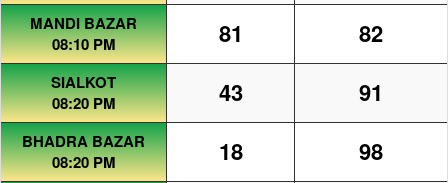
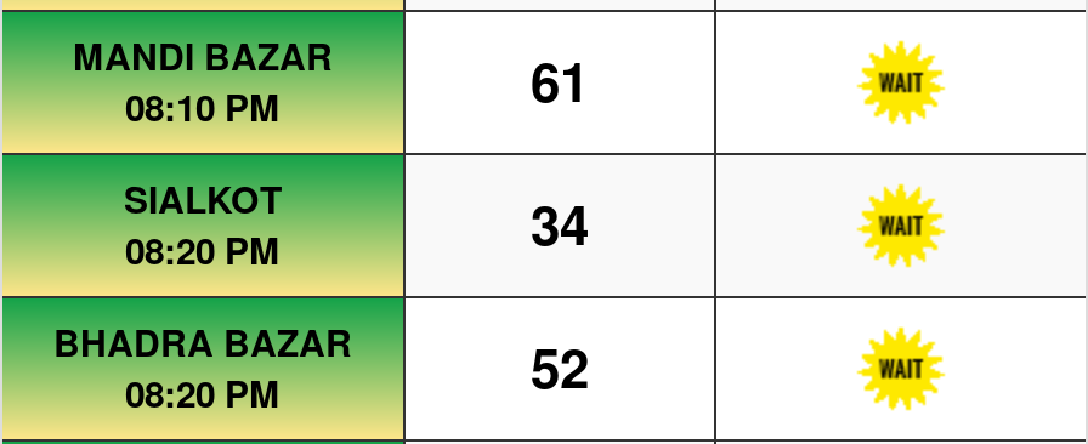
- 81
- 82
+ 61

- 43
- 91
+ 34

- 18
- 98
+ 52
